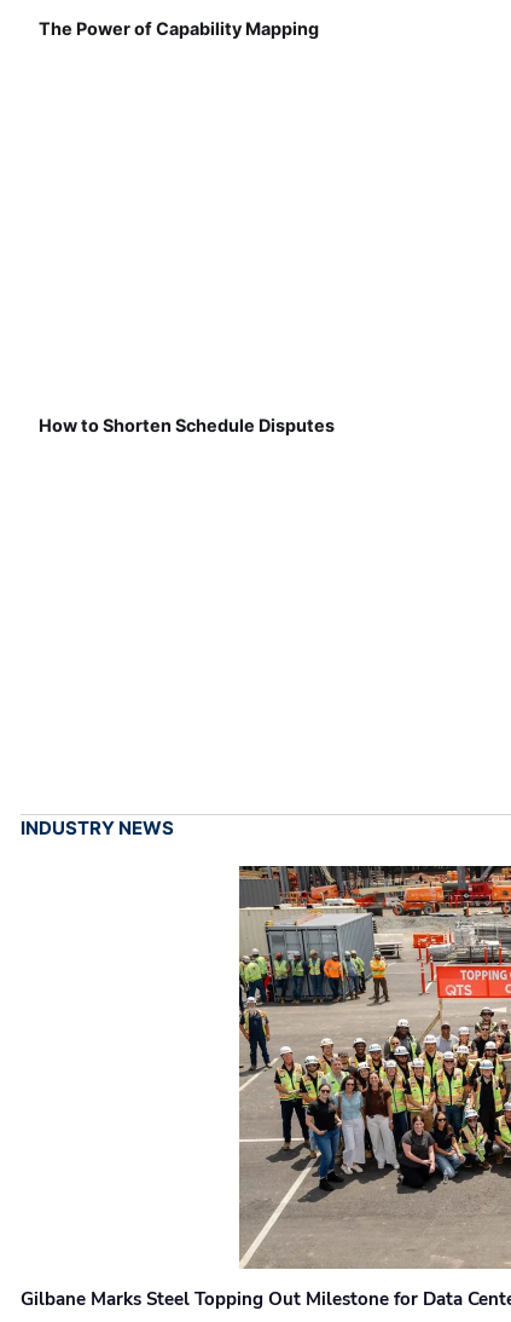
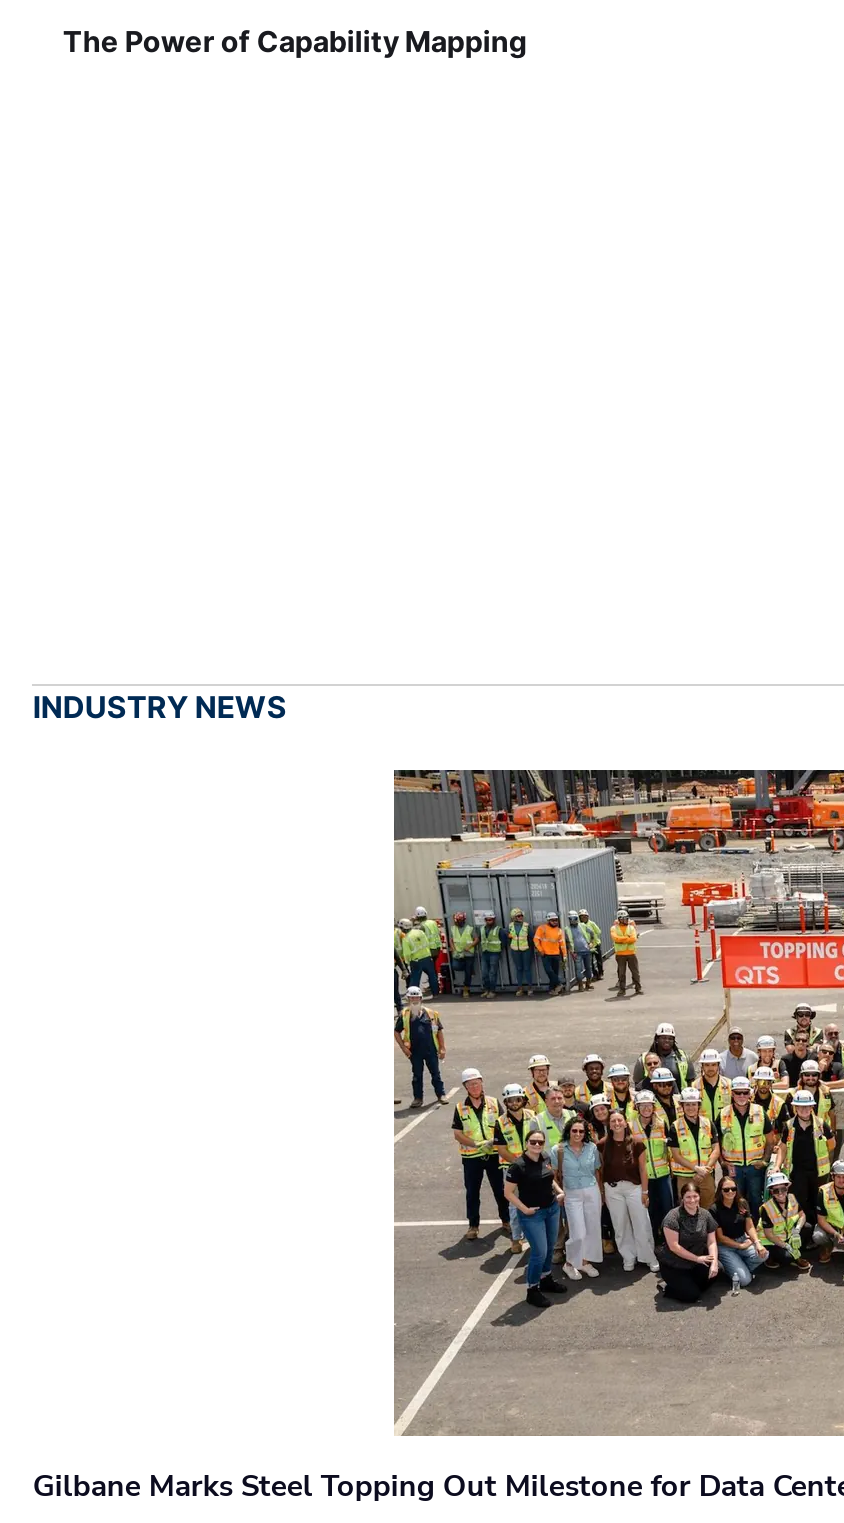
- How to Shorten Schedule Disputes
